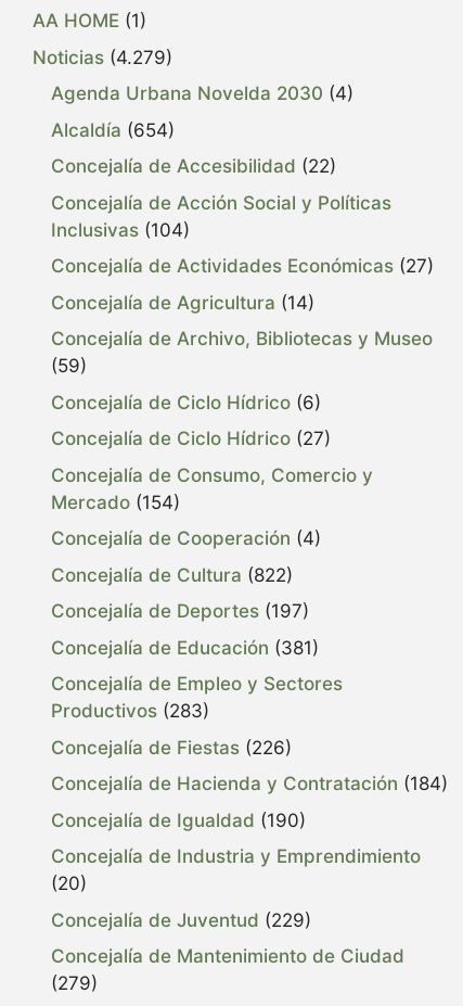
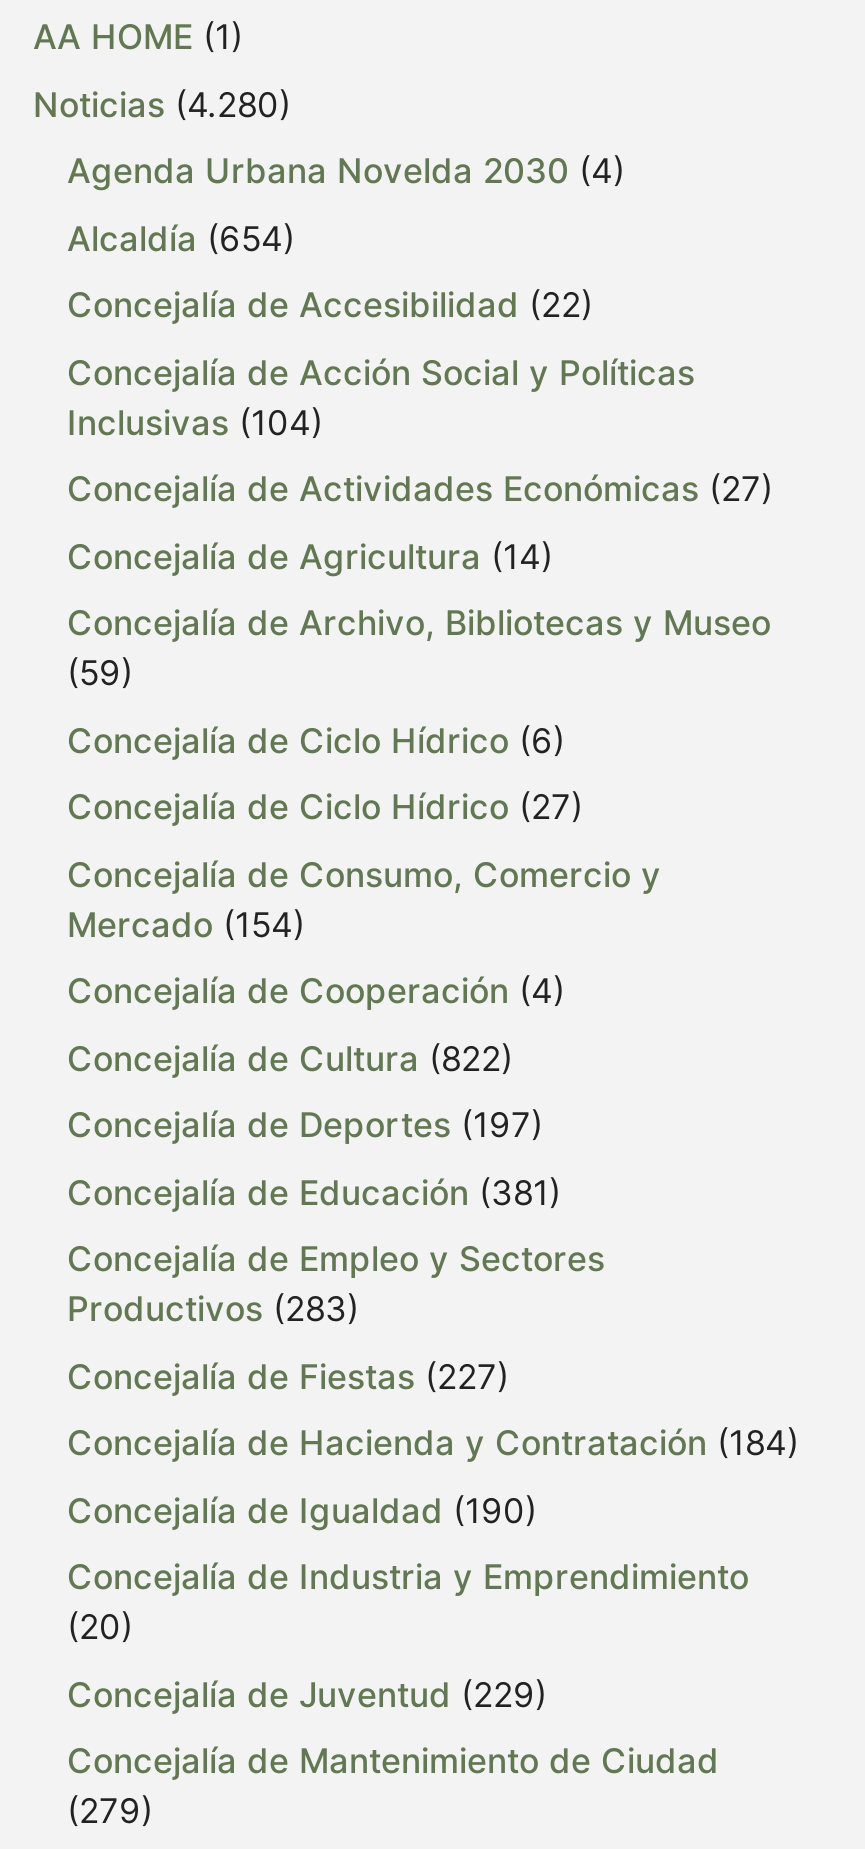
- Noticias (4.279)
+ Noticias (4.280)

- Concejalía de Fiestas (226)
+ Concejalía de Fiestas (227)
